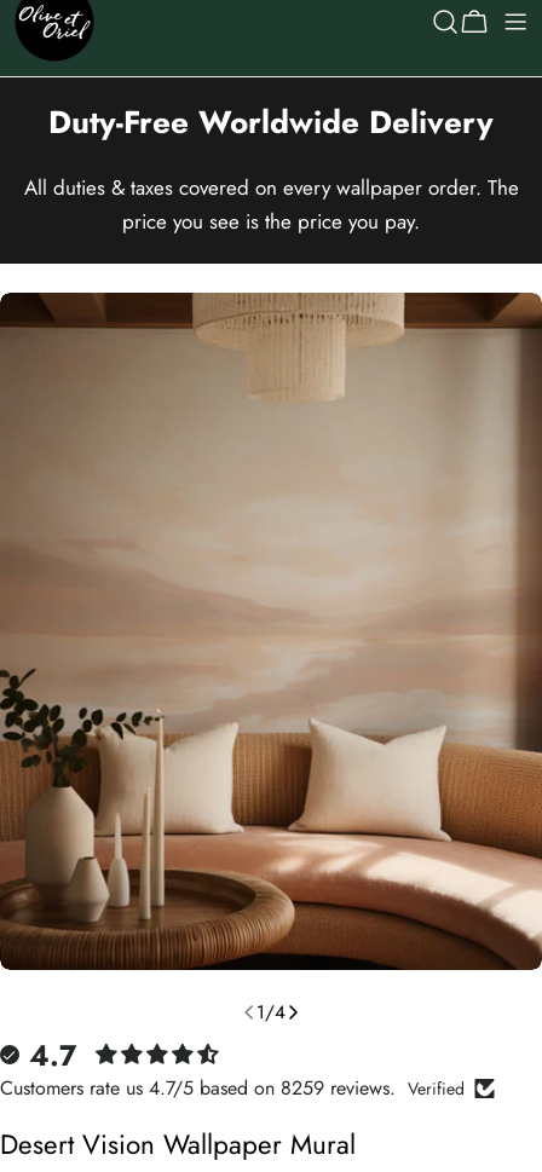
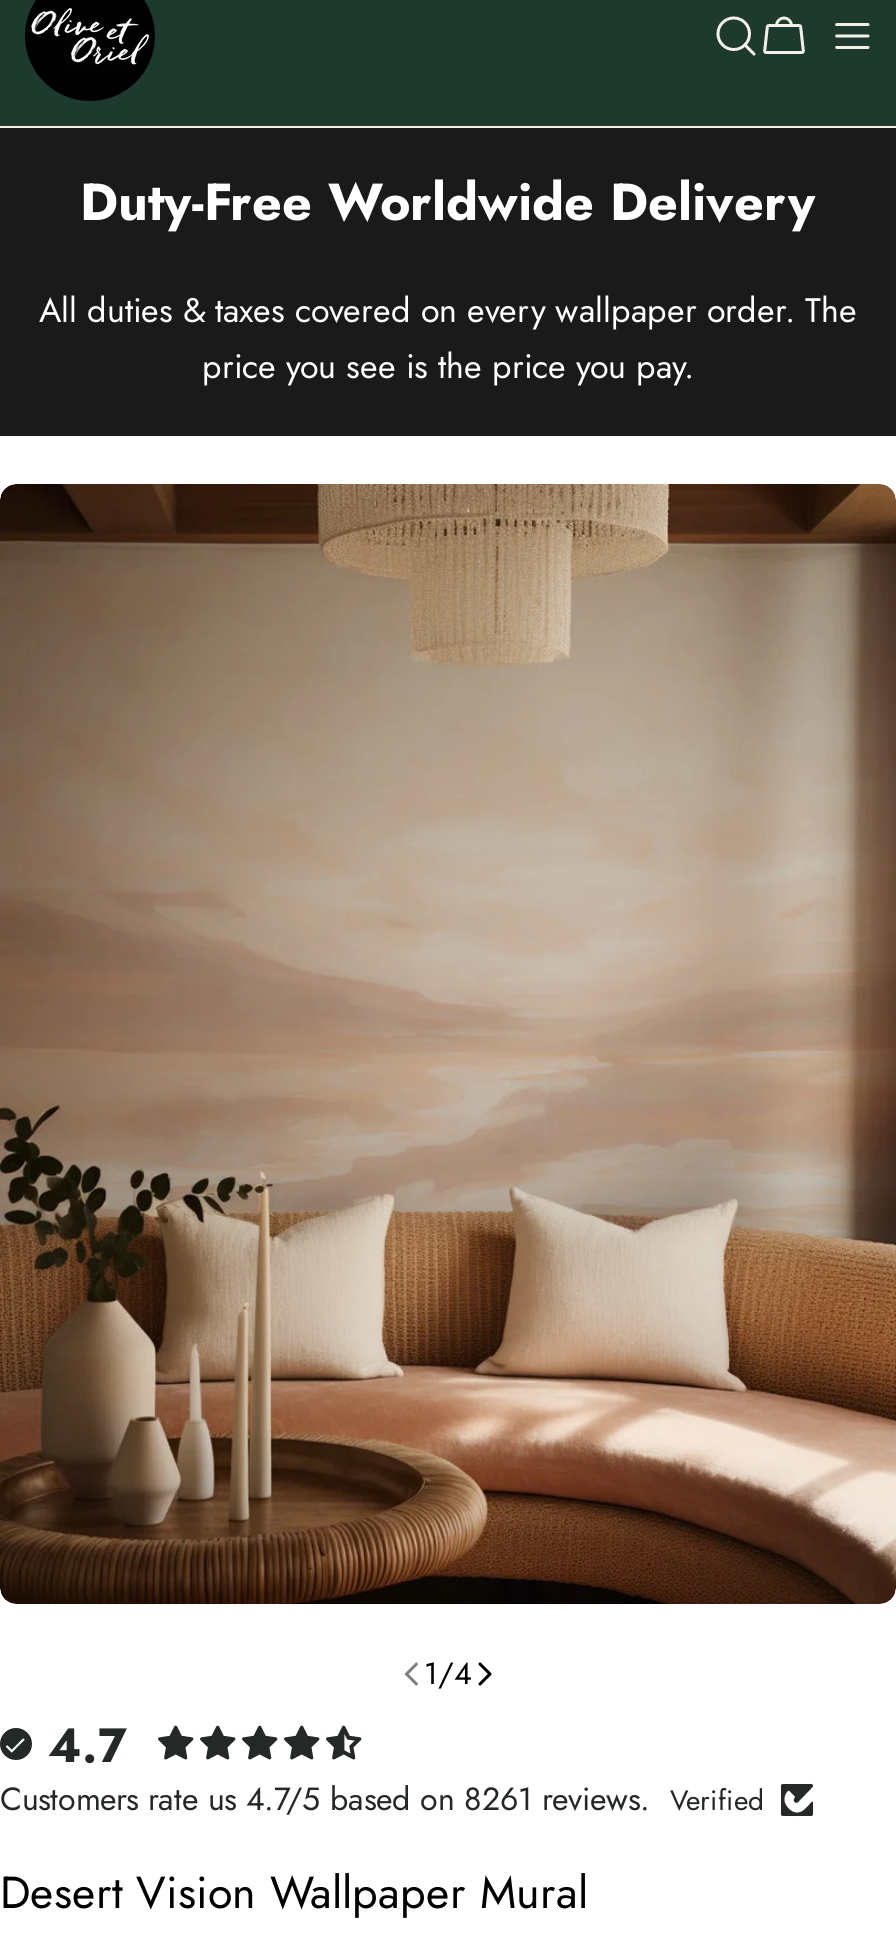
- Customers rate us 4.7/5 based on 8259 reviews. Verified
+ Customers rate us 4.7/5 based on 8261 reviews. Verified
